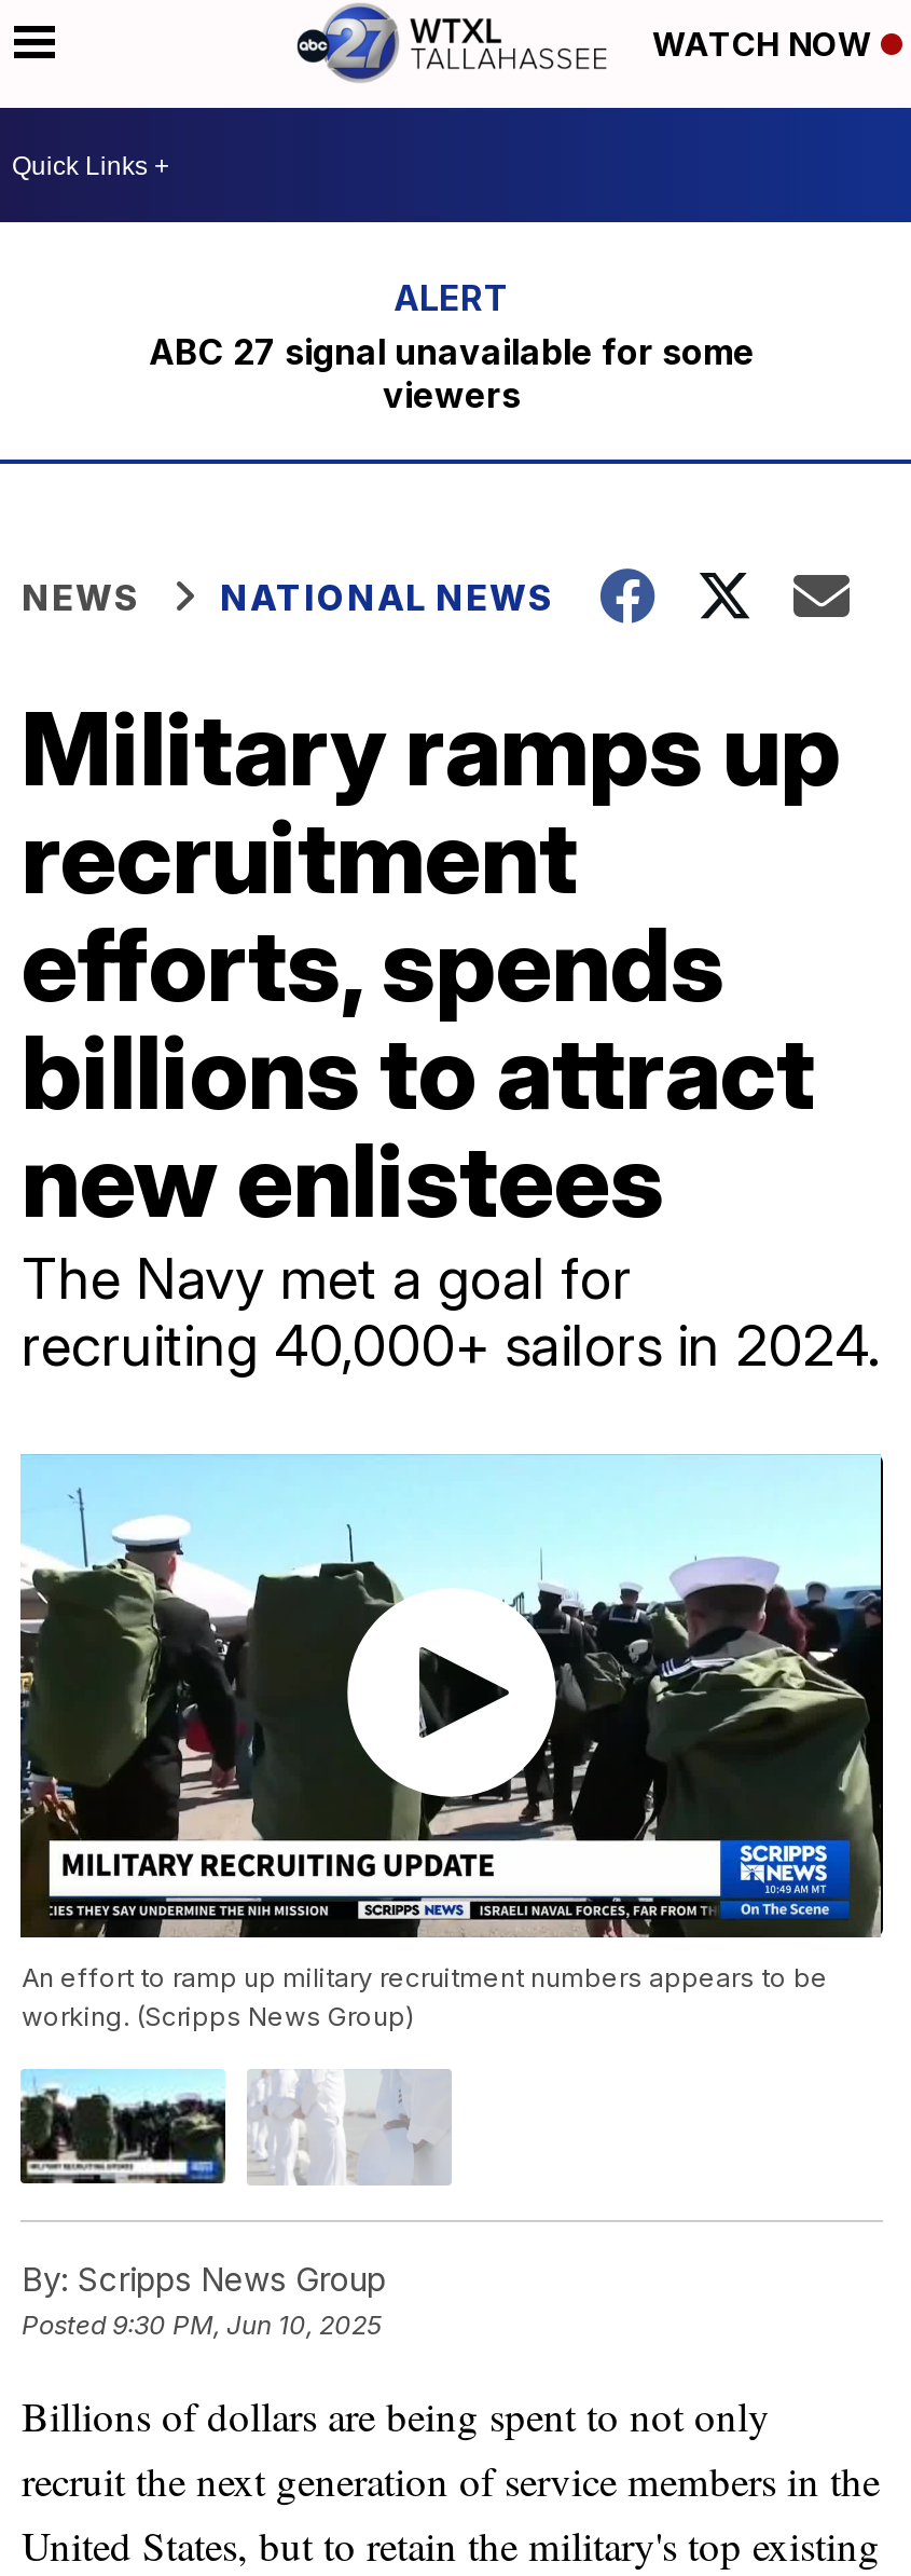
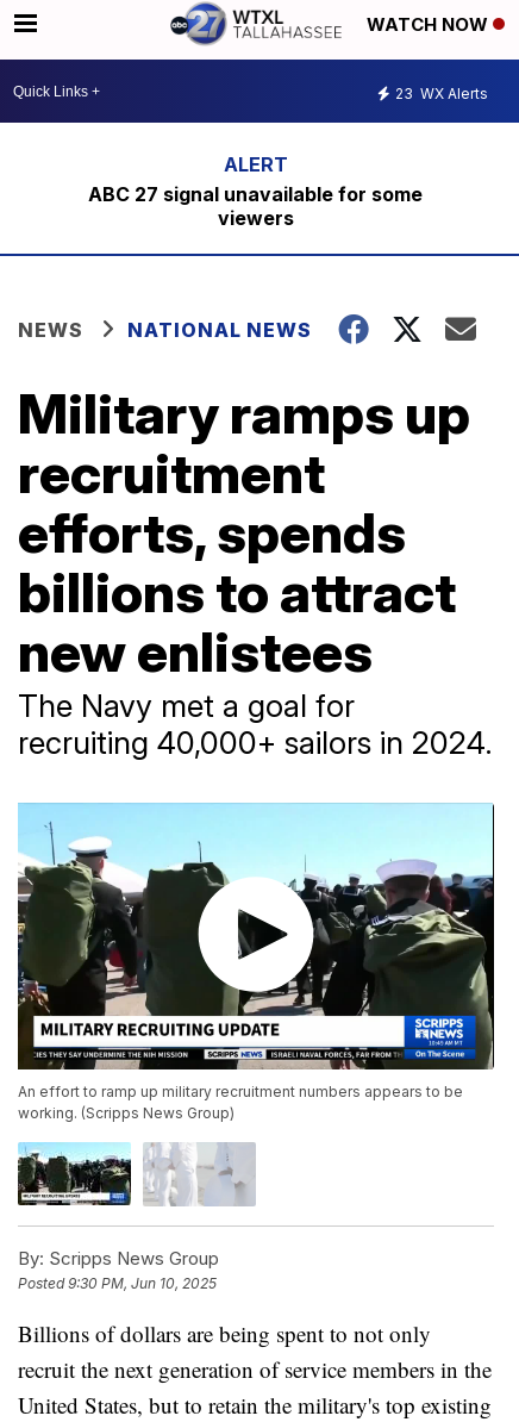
+ 23 WX Alerts
